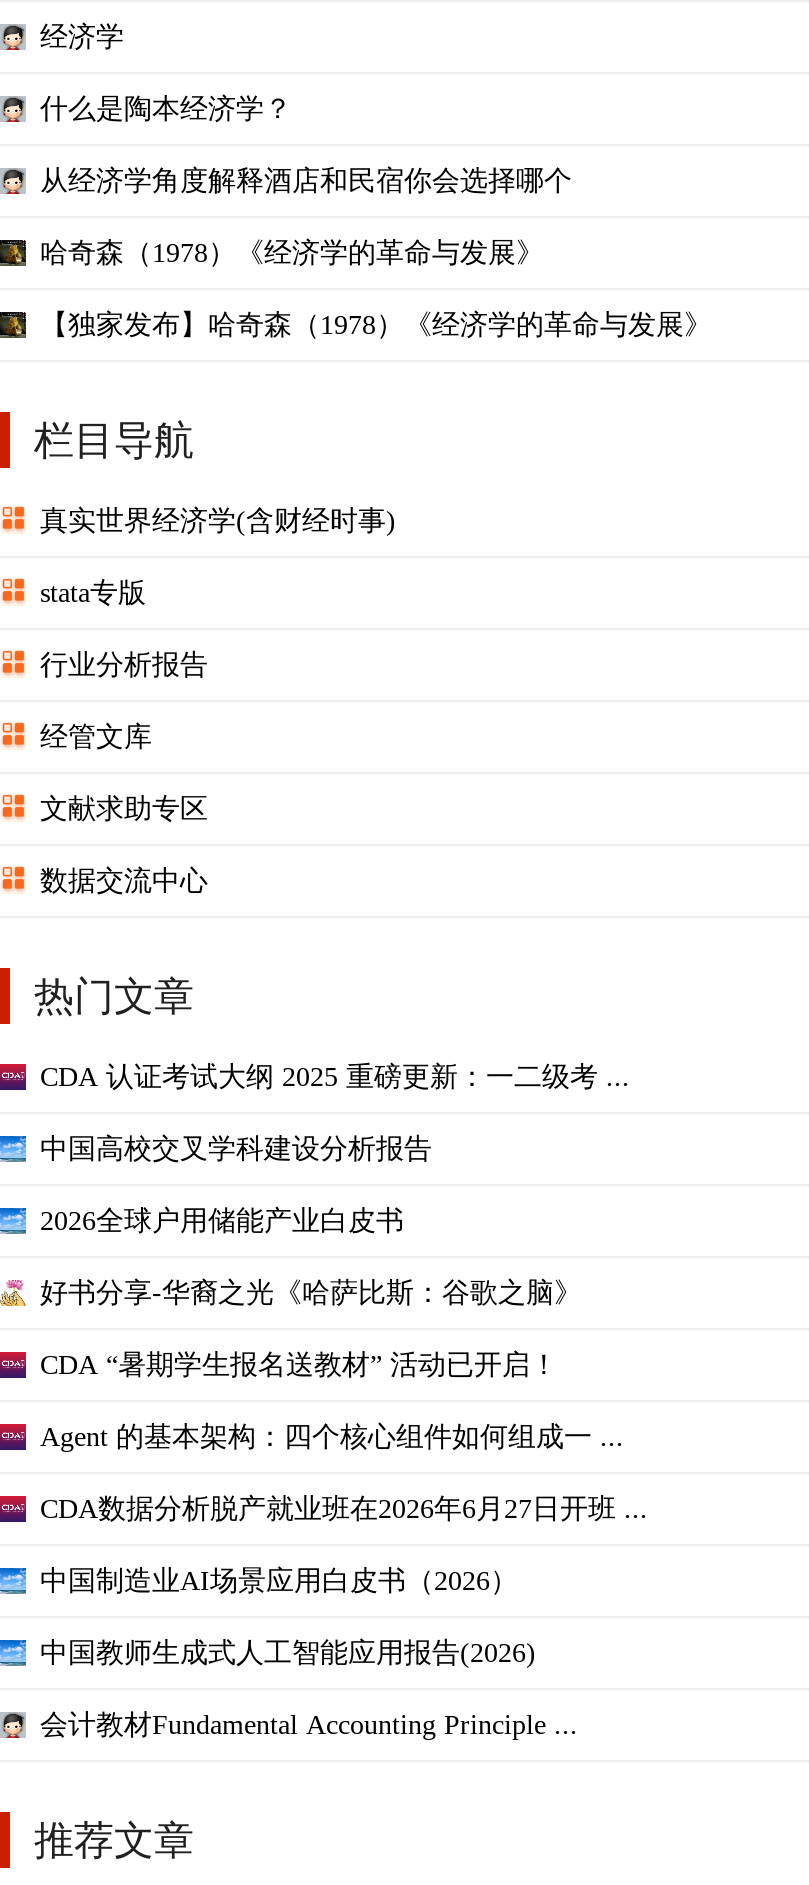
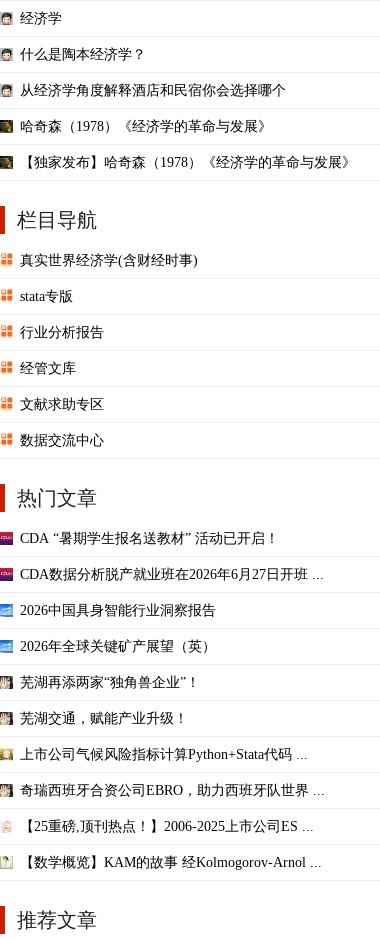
- CDA 认证考试大纲 2025 重磅更新：一二级考 ...
- 中国高校交叉学科建设分析报告
- 2026全球户用储能产业白皮书
- 好书分享-华裔之光《哈萨比斯：谷歌之脑》

moved up: CDA “暑期学生报名送教材” 活动已开启！

- Agent 的基本架构：四个核心组件如何组成一 ...

moved up: CDA数据分析脱产就业班在2026年6月27日开班 ...

- 中国制造业AI场景应用白皮书（2026）
- 中国教师生成式人工智能应用报告(2026)
- 会计教材Fundamental Accounting Principle ...
+ 2026中国具身智能行业洞察报告
+ 2026年全球关键矿产展望（英）
+ 芜湖再添两家“独角兽企业”！
+ 芜湖交通，赋能产业升级！
+ 上市公司气候风险指标计算Python+Stata代码 ...
+ 奇瑞西班牙合资公司EBRO，助力西班牙队世界 ...
+ 【25重磅,顶刊热点！】2006-2025上市公司ES ...
+ 【数学概览】KAM的故事 经Kolmogorov-Arnol ...
